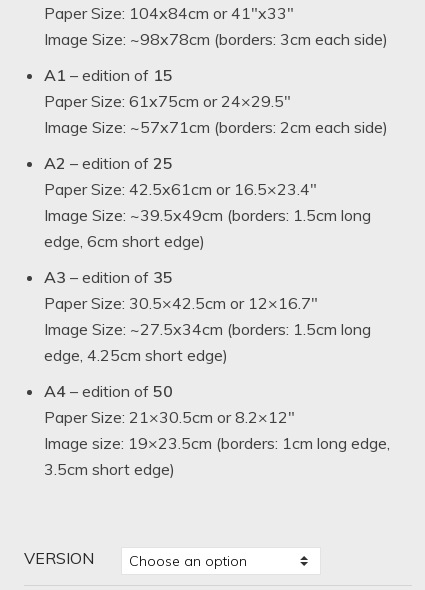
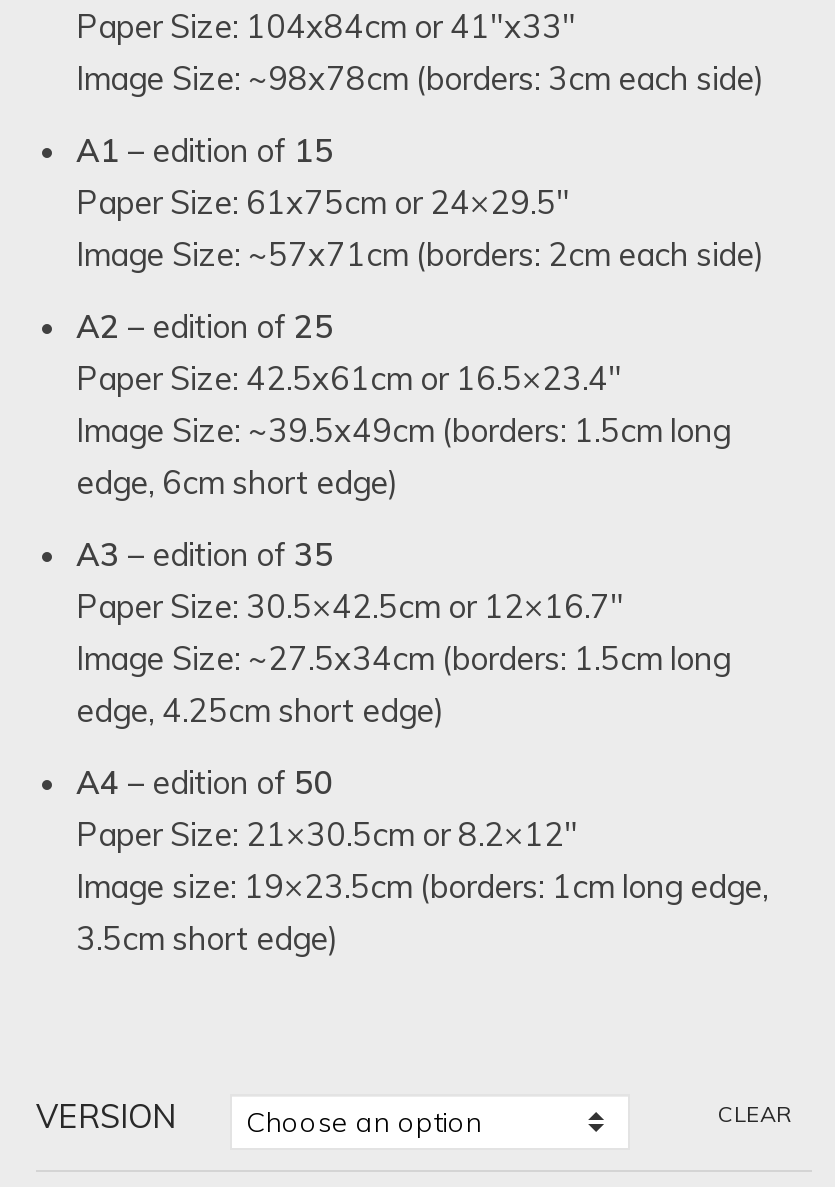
+ CLEAR
